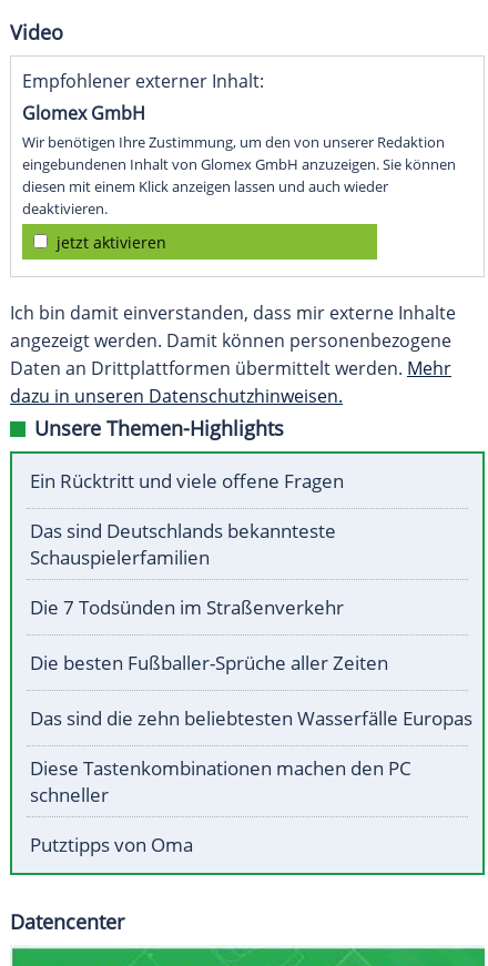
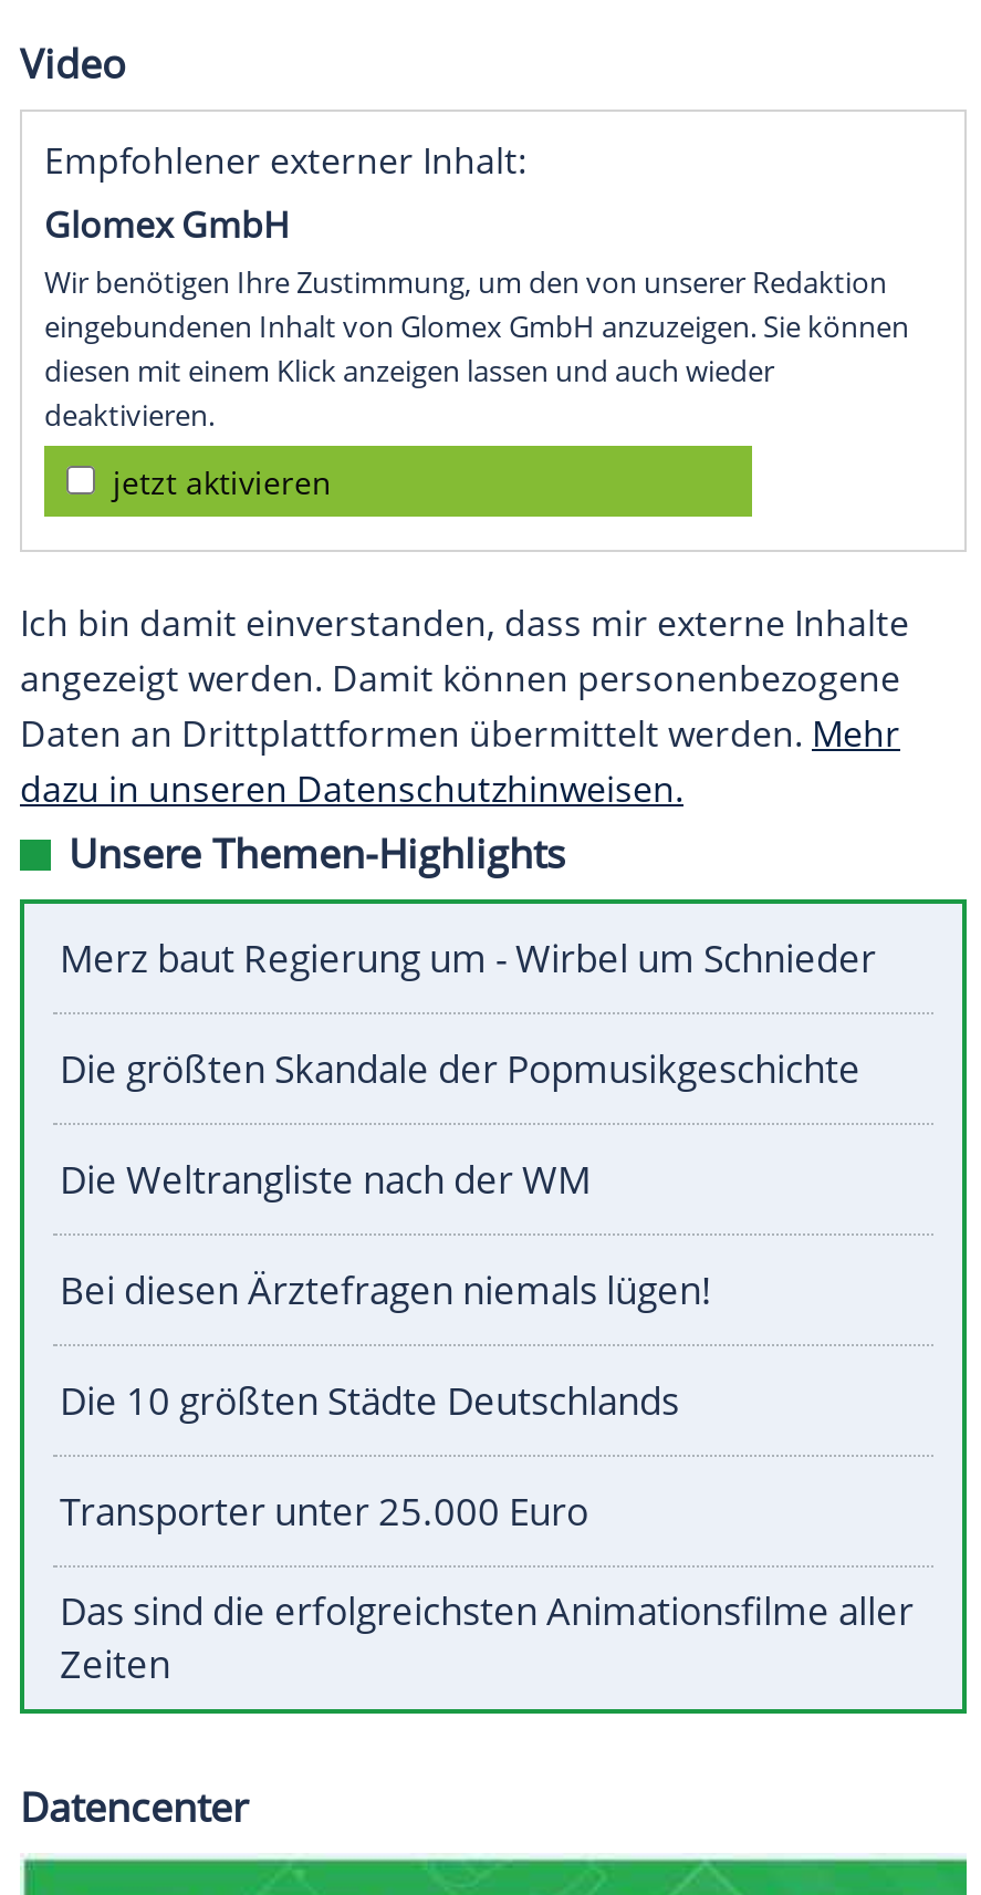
- Ein Rücktritt und viele offene Fragen
+ Merz baut Regierung um - Wirbel um Schnieder

- Das sind Deutschlands bekannteste
- Schauspielerfamilien
+ Die größten Skandale der Popmusikgeschichte

- Die 7 Todsünden im Straßenverkehr
+ Die Weltrangliste nach der WM

- Die besten Fußballer-Sprüche aller Zeiten
+ Bei diesen Ärztefragen niemals lügen!

- Das sind die zehn beliebtesten Wasserfälle Europas
+ Die 10 größten Städte Deutschlands

- Diese Tastenkombinationen machen den PC
- schneller
+ Transporter unter 25.000 Euro

- Putztipps von Oma
+ Das sind die erfolgreichsten Animationsfilme aller
+ Zeiten
